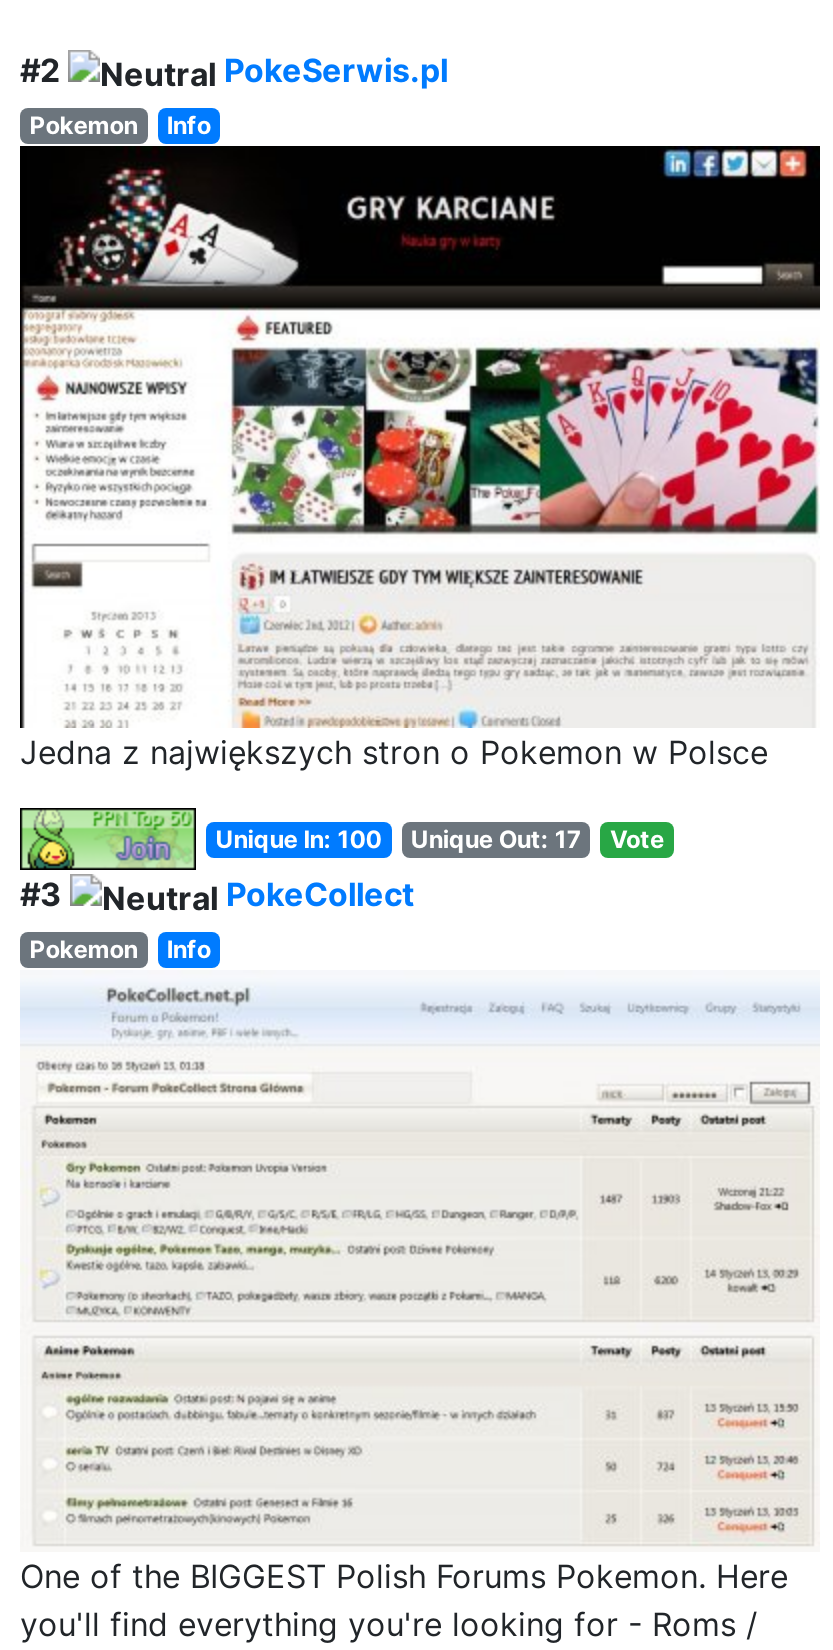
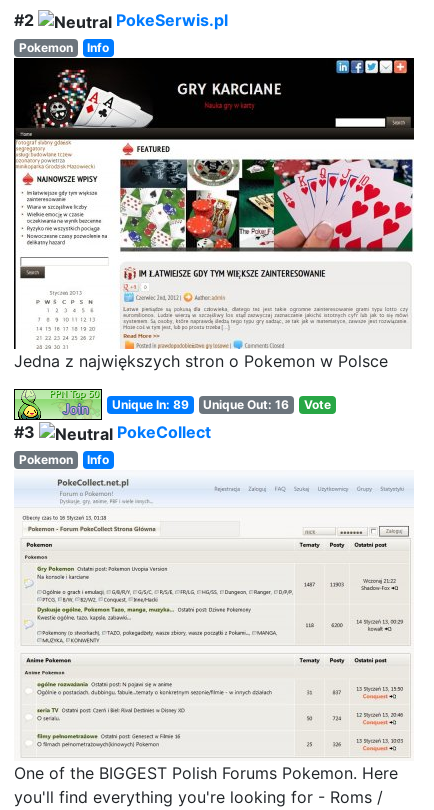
- Unique In: 100
+ Unique In: 89

- Unique Out: 17
+ Unique Out: 16
